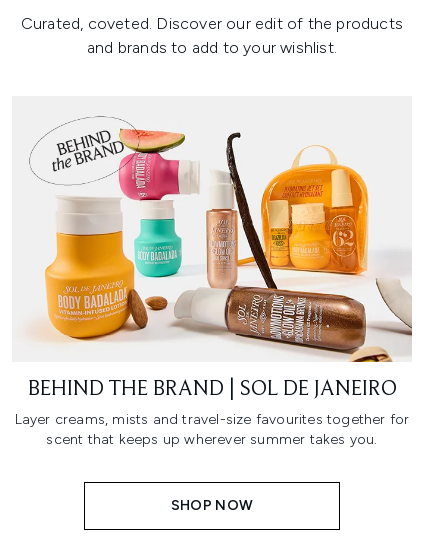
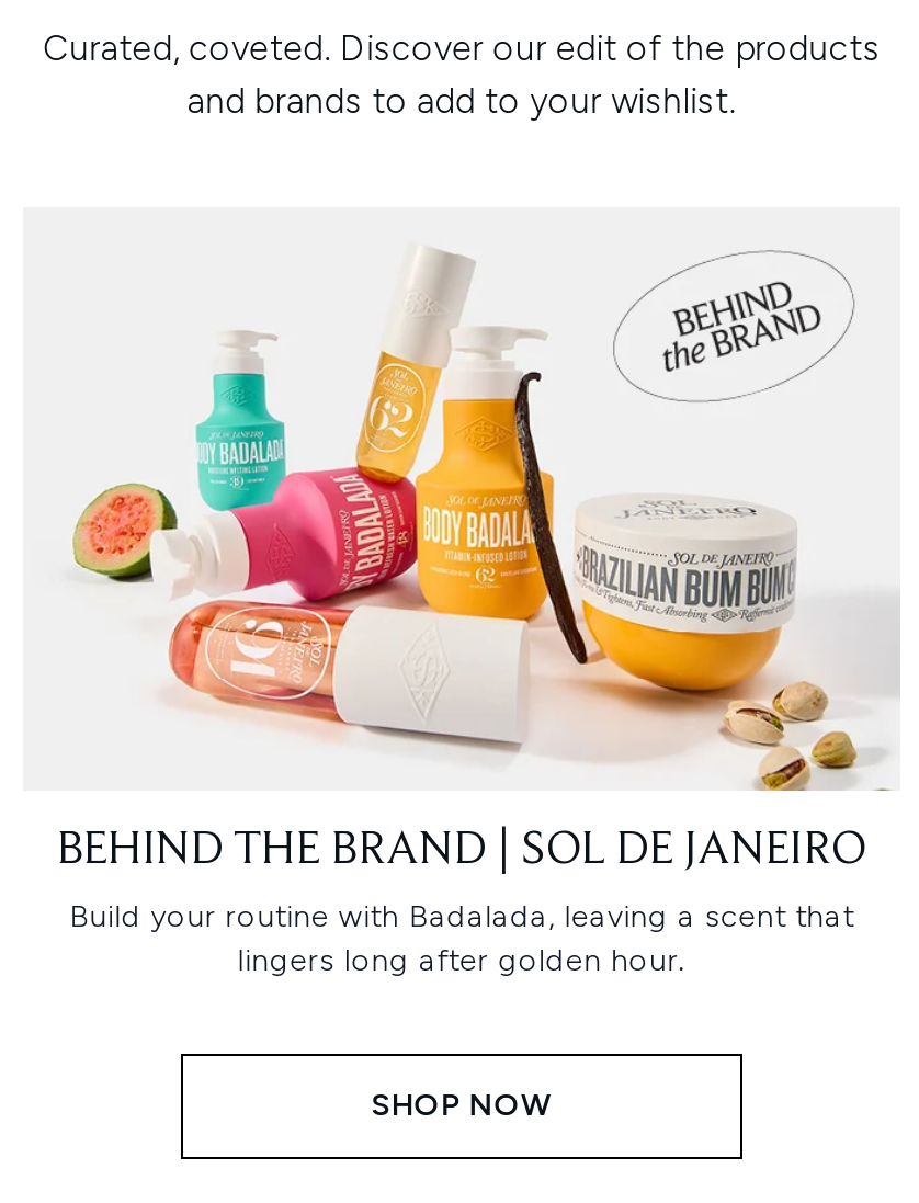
- [image]
+ [image]

- Layer creams, mists and travel-size favourites together for
- scent that keeps up wherever summer takes you.
+ Build your routine with Badalada, leaving a scent that
+ lingers long after golden hour.
